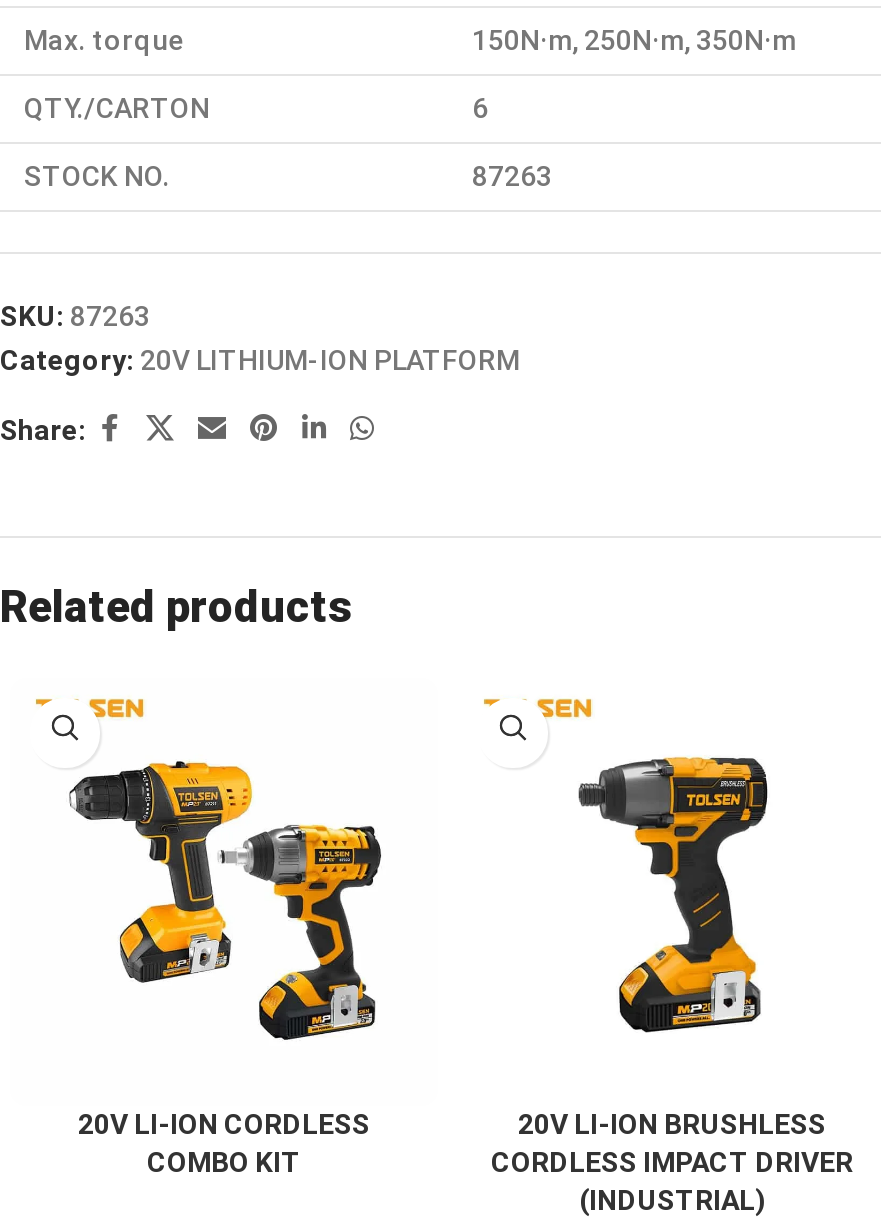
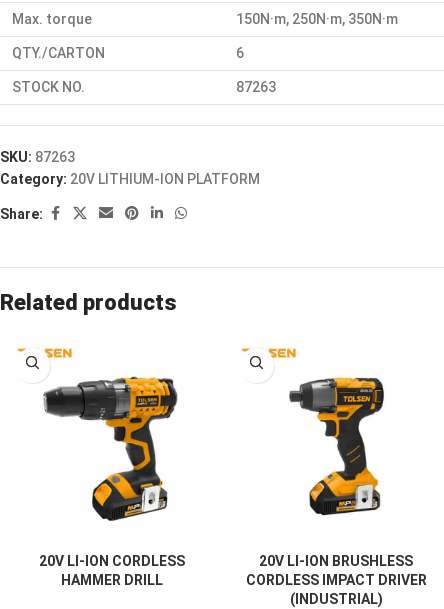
- [image]
+ [image]

- COMBO KIT
+ HAMMER DRILL
